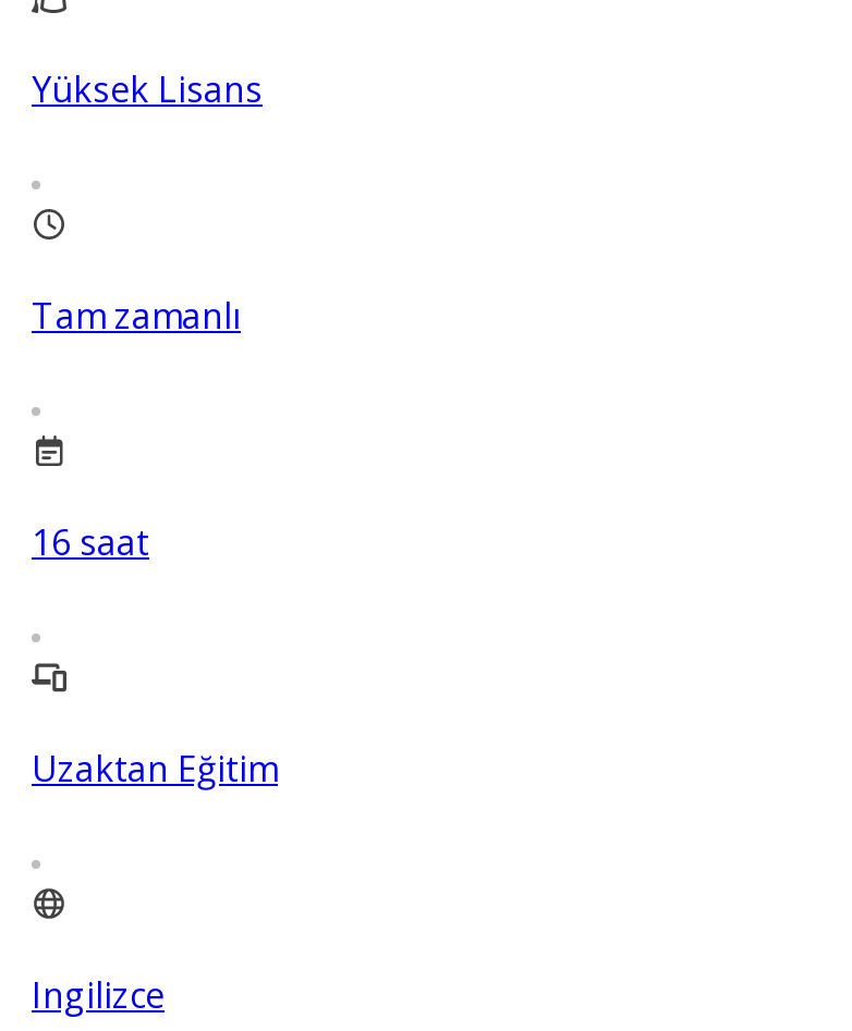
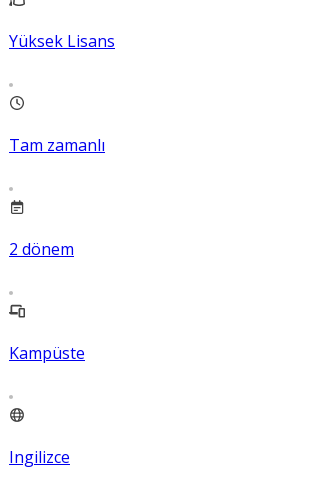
- 16 saat
+ 2 dönem

- Uzaktan Eğitim
+ Kampüste
